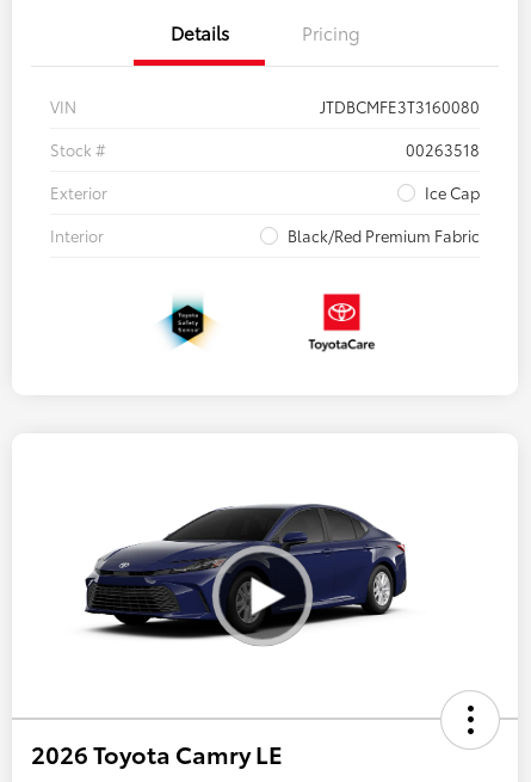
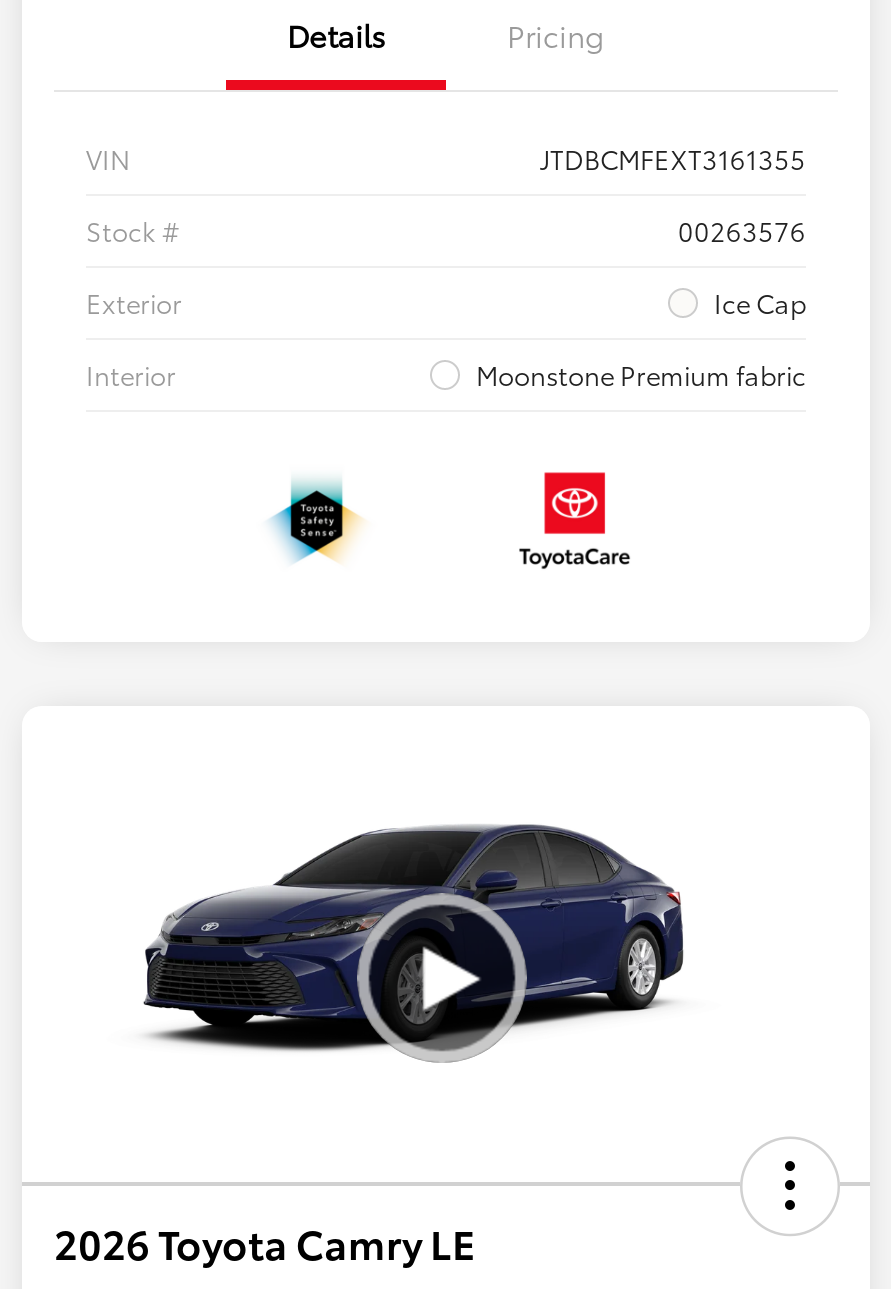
- JTDBCMFE3T3160080
+ JTDBCMFEXT3161355

- 00263518
+ 00263576

- Black/Red Premium Fabric
+ Moonstone Premium fabric
